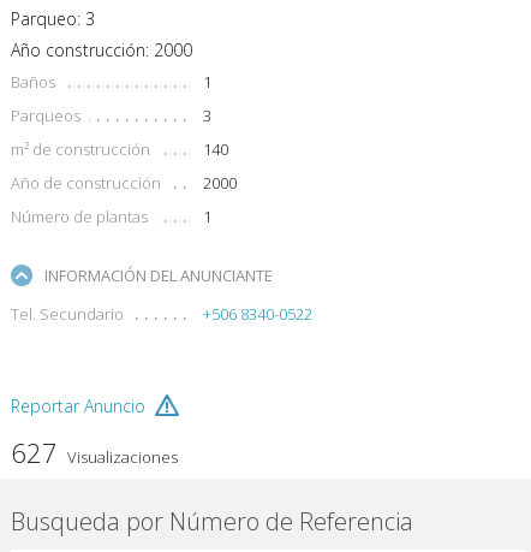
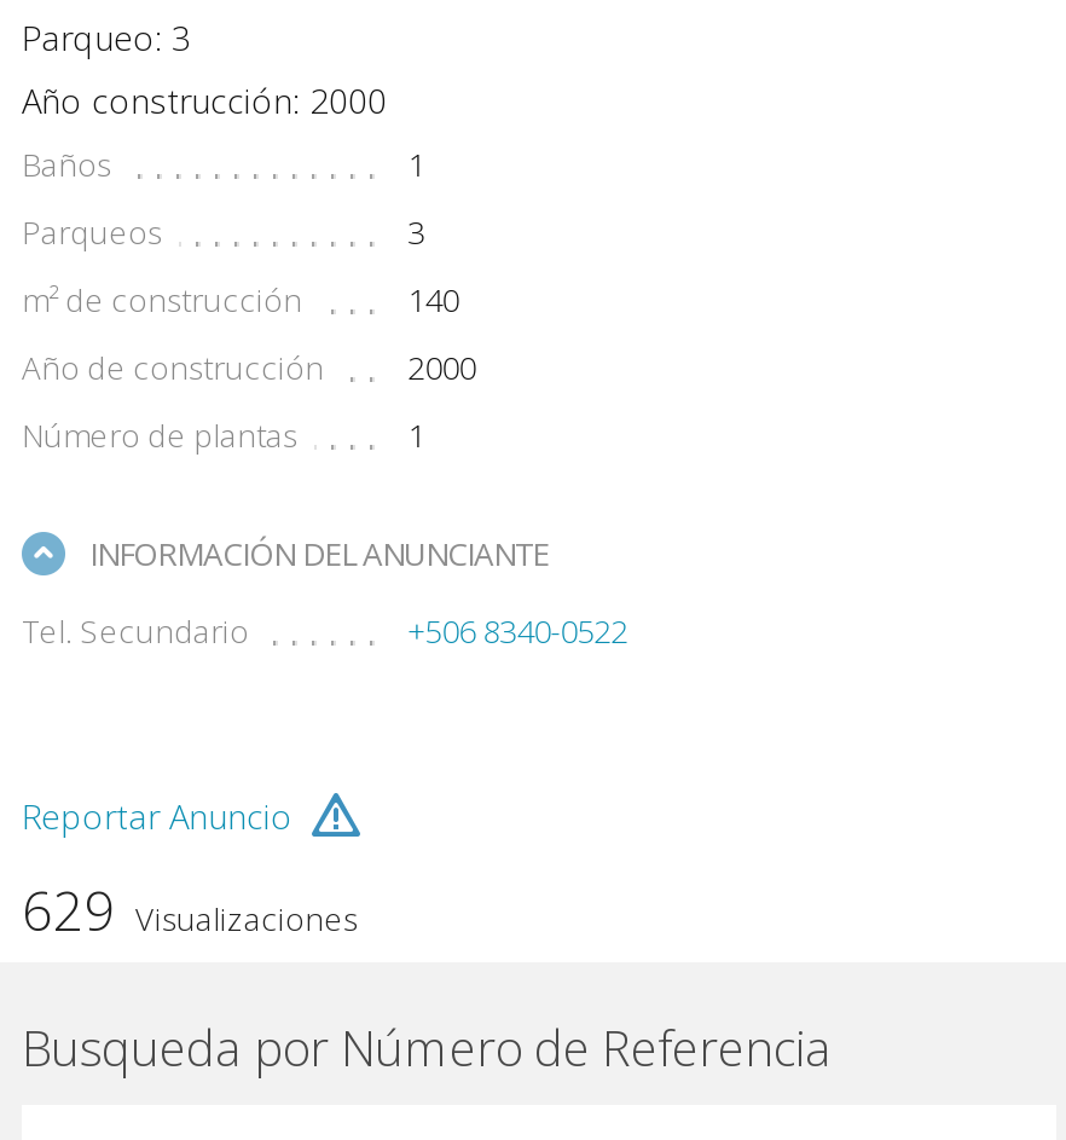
- 627 Visualizaciones
+ 629 Visualizaciones
